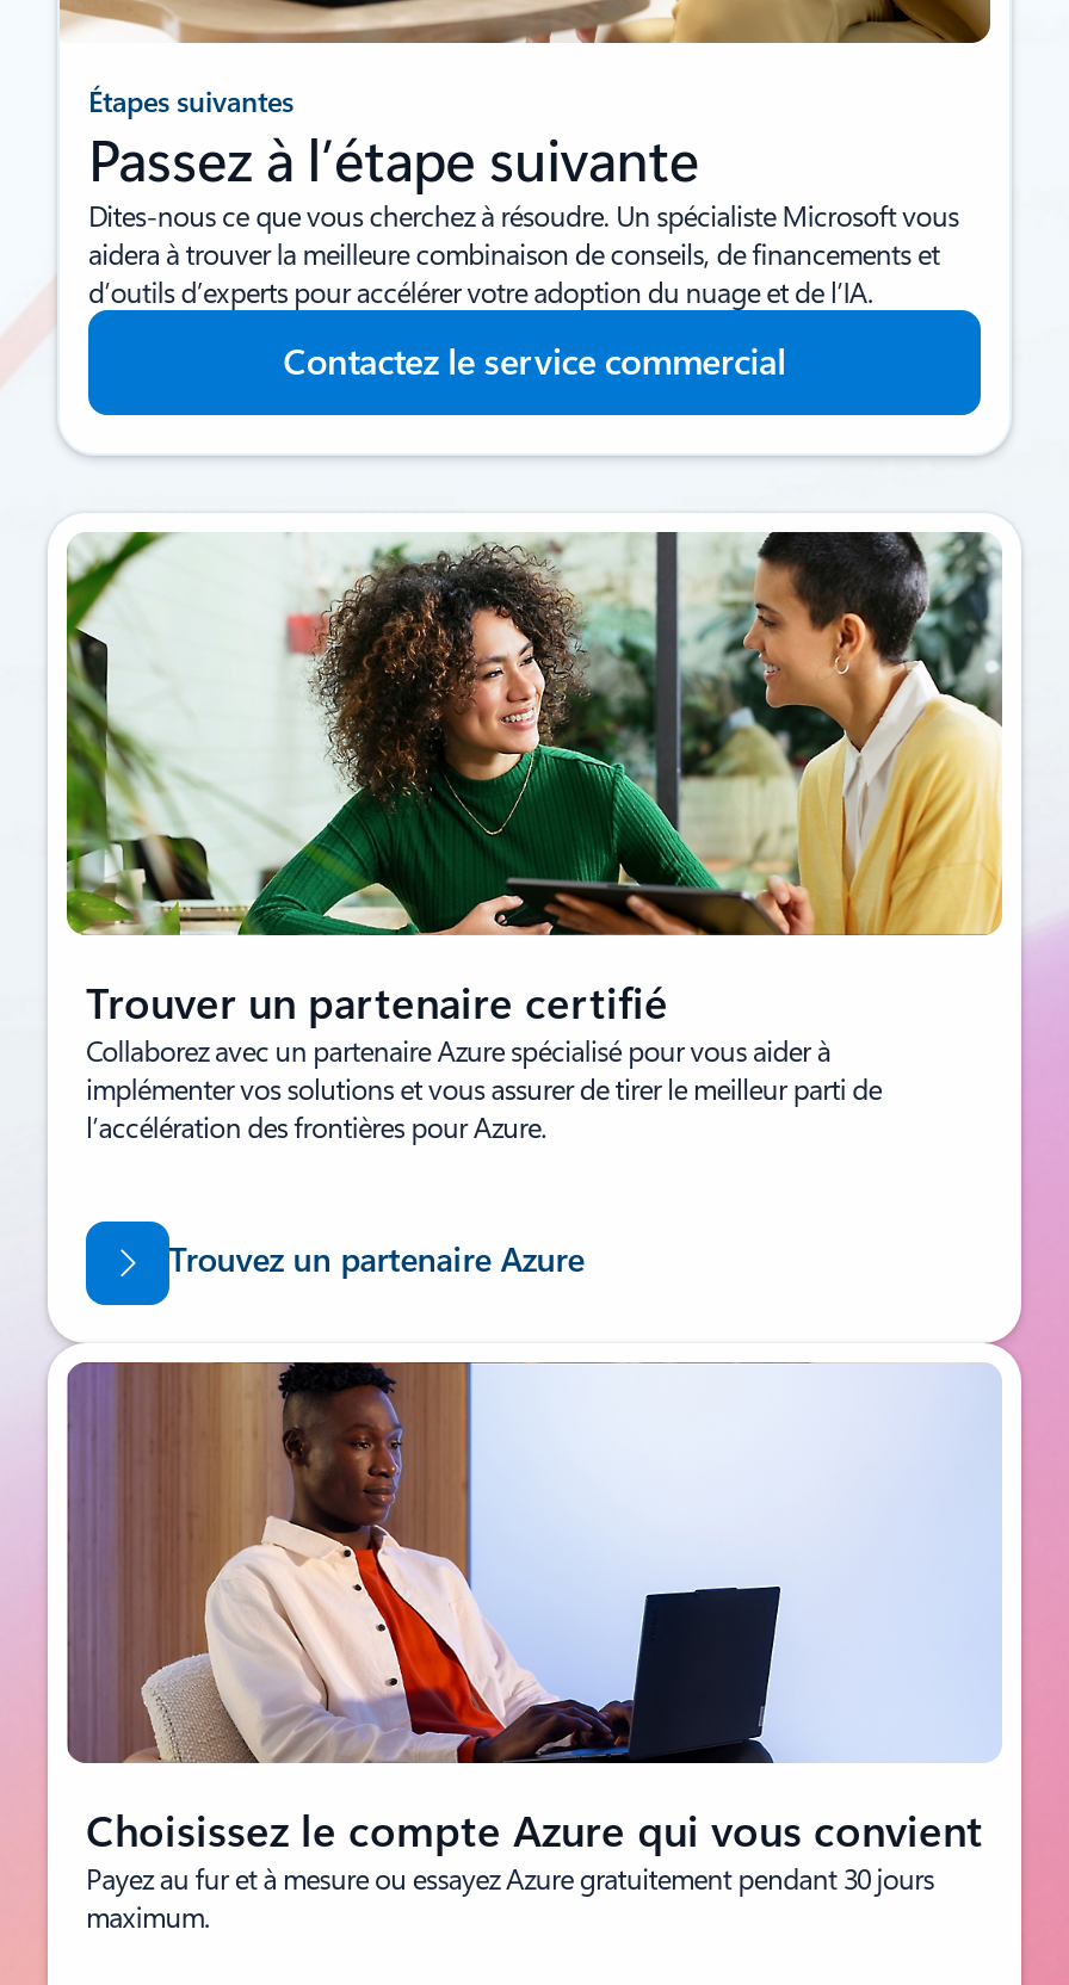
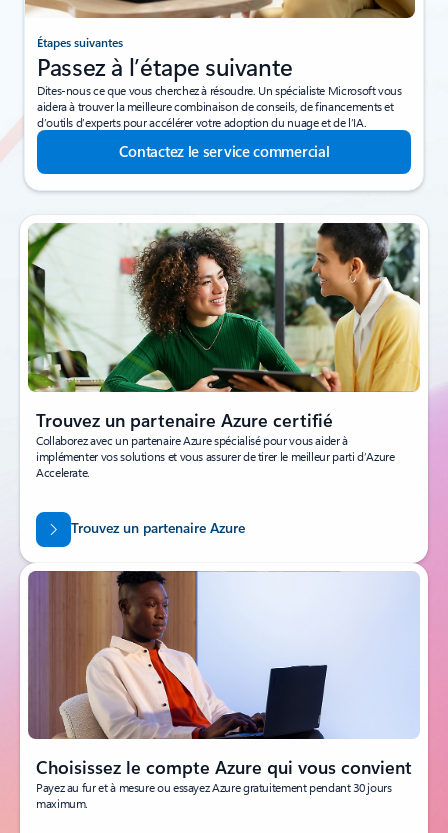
- Trouver un partenaire certifié
+ Trouvez un partenaire Azure certifié

- implémenter vos solutions et vous assurer de tirer le meilleur parti de
- l’accélération des frontières pour Azure.
+ implémenter vos solutions et vous assurer de tirer le meilleur parti d’Azure
+ Accelerate.
